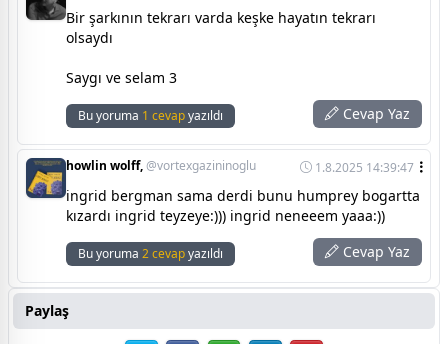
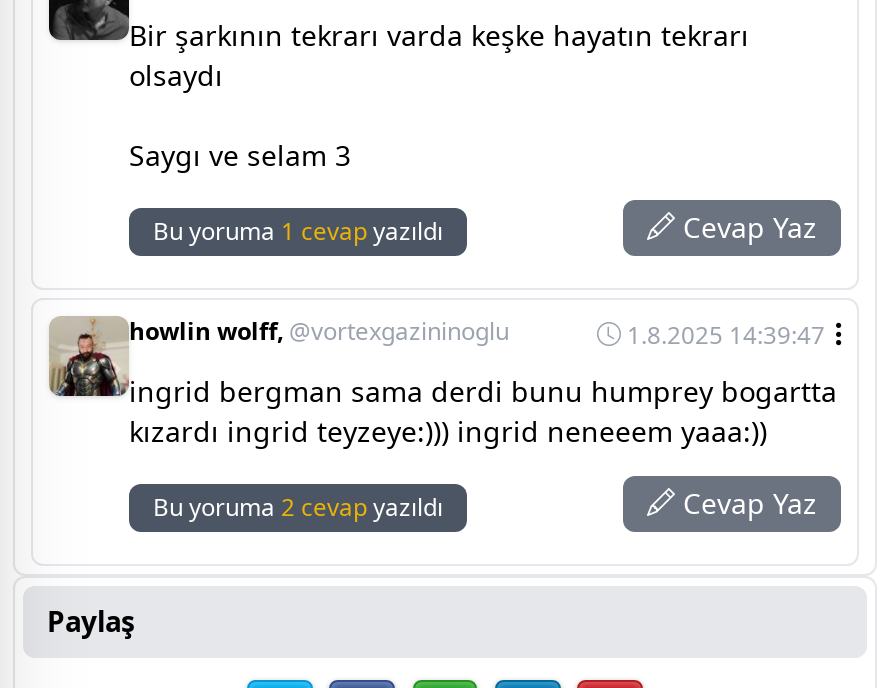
- [image]
+ [image]
